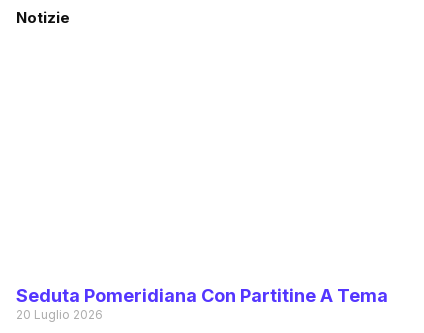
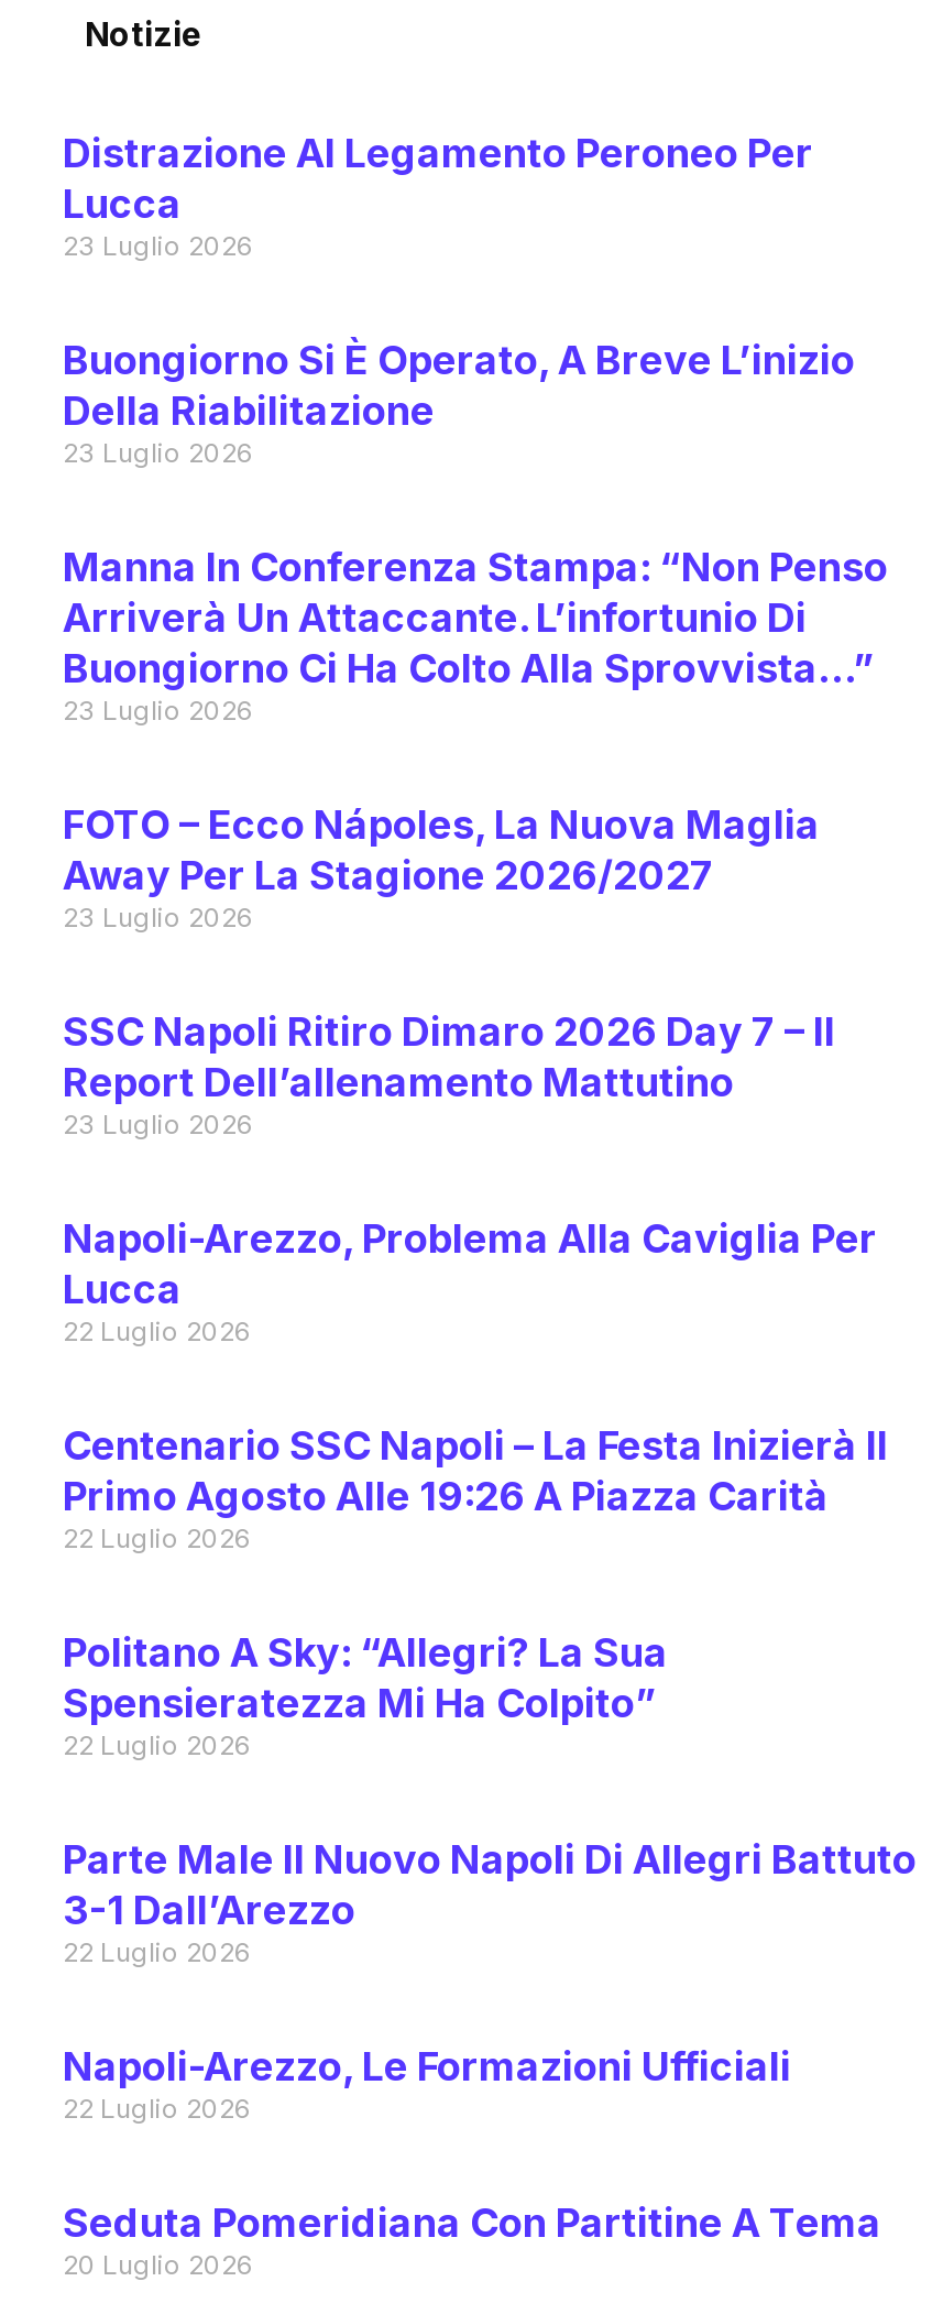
+ Distrazione Al Legamento Peroneo Per
+ Lucca
+ 23 Luglio 2026
+ Buongiorno Si È Operato, A Breve L’inizio
+ Della Riabilitazione
+ 23 Luglio 2026
+ Manna In Conferenza Stampa: “Non Penso
+ Arriverà Un Attaccante. L’infortunio Di
+ Buongiorno Ci Ha Colto Alla Sprovvista…”
+ 23 Luglio 2026
+ FOTO – Ecco Nápoles, La Nuova Maglia
+ Away Per La Stagione 2026/2027
+ 23 Luglio 2026
+ SSC Napoli Ritiro Dimaro 2026 Day 7 – Il
+ Report Dell’allenamento Mattutino
+ 23 Luglio 2026
+ Napoli-Arezzo, Problema Alla Caviglia Per
+ Lucca
+ 22 Luglio 2026
+ Centenario SSC Napoli – La Festa Inizierà Il
+ Primo Agosto Alle 19:26 A Piazza Carità
+ 22 Luglio 2026
+ Politano A Sky: “Allegri? La Sua
+ Spensieratezza Mi Ha Colpito”
+ 22 Luglio 2026
+ Parte Male Il Nuovo Napoli Di Allegri Battuto
+ 3-1 Dall’Arezzo
+ 22 Luglio 2026
+ Napoli-Arezzo, Le Formazioni Ufficiali
+ 22 Luglio 2026
